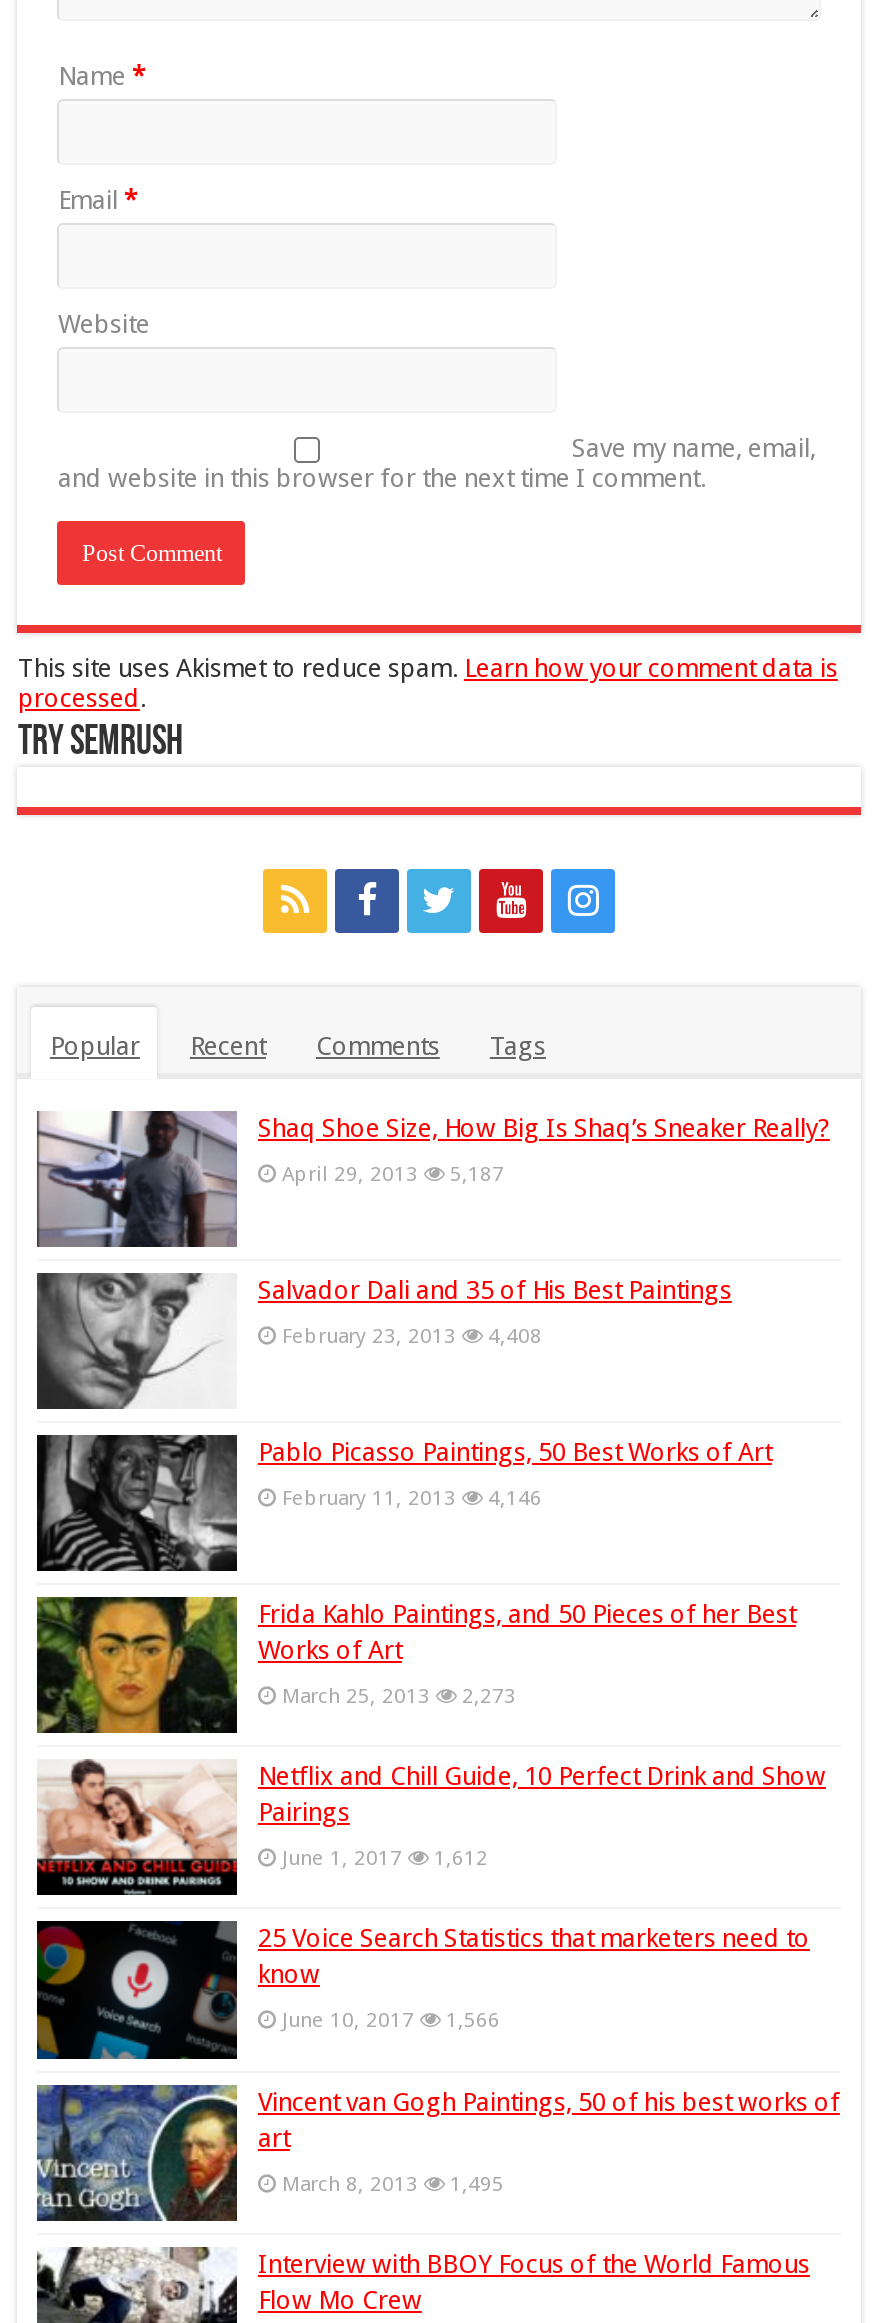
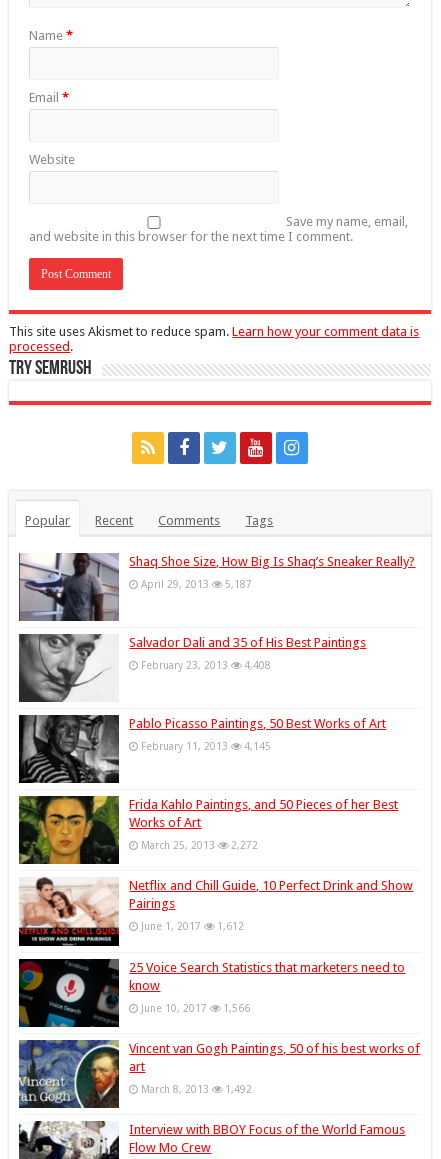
- February 11, 2013 4,146
+ February 11, 2013 4,145

- March 25, 2013 2,273
+ March 25, 2013 2,272

- March 8, 2013 1,495
+ March 8, 2013 1,492
